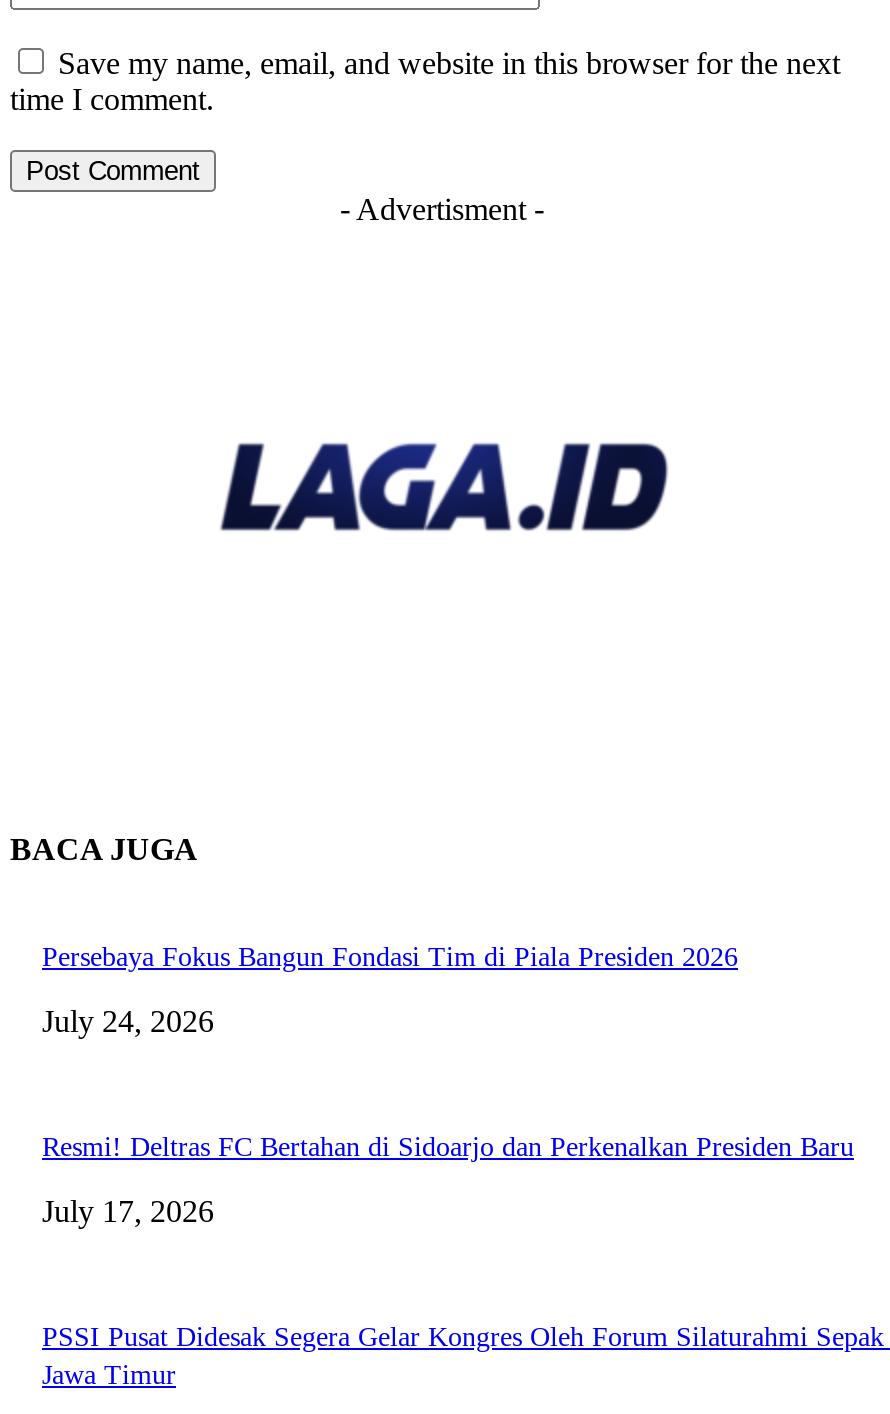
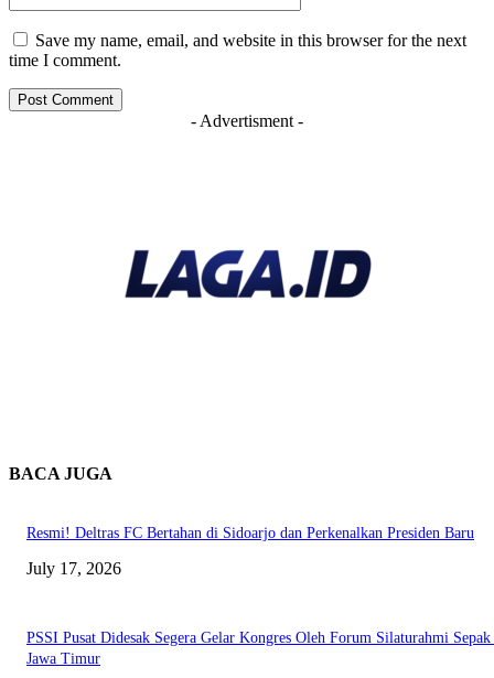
- Persebaya Fokus Bangun Fondasi Tim di Piala Presiden 2026
- July 24, 2026
